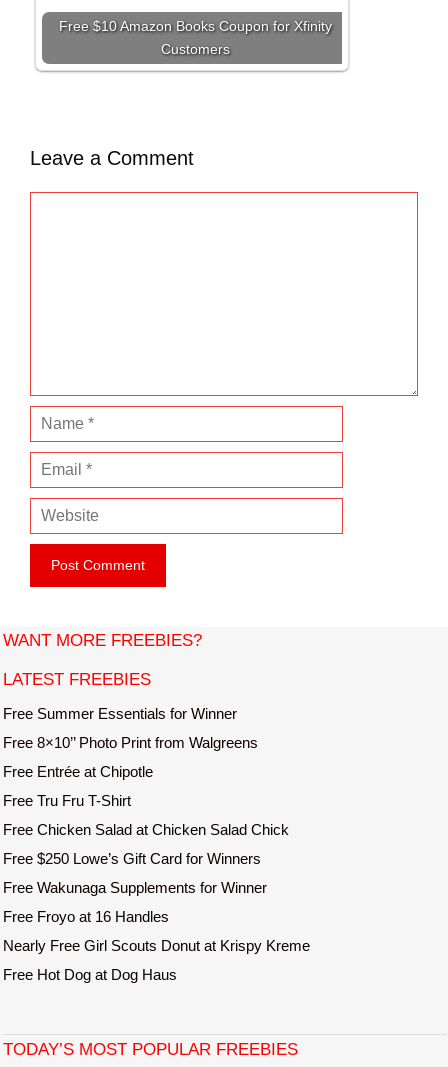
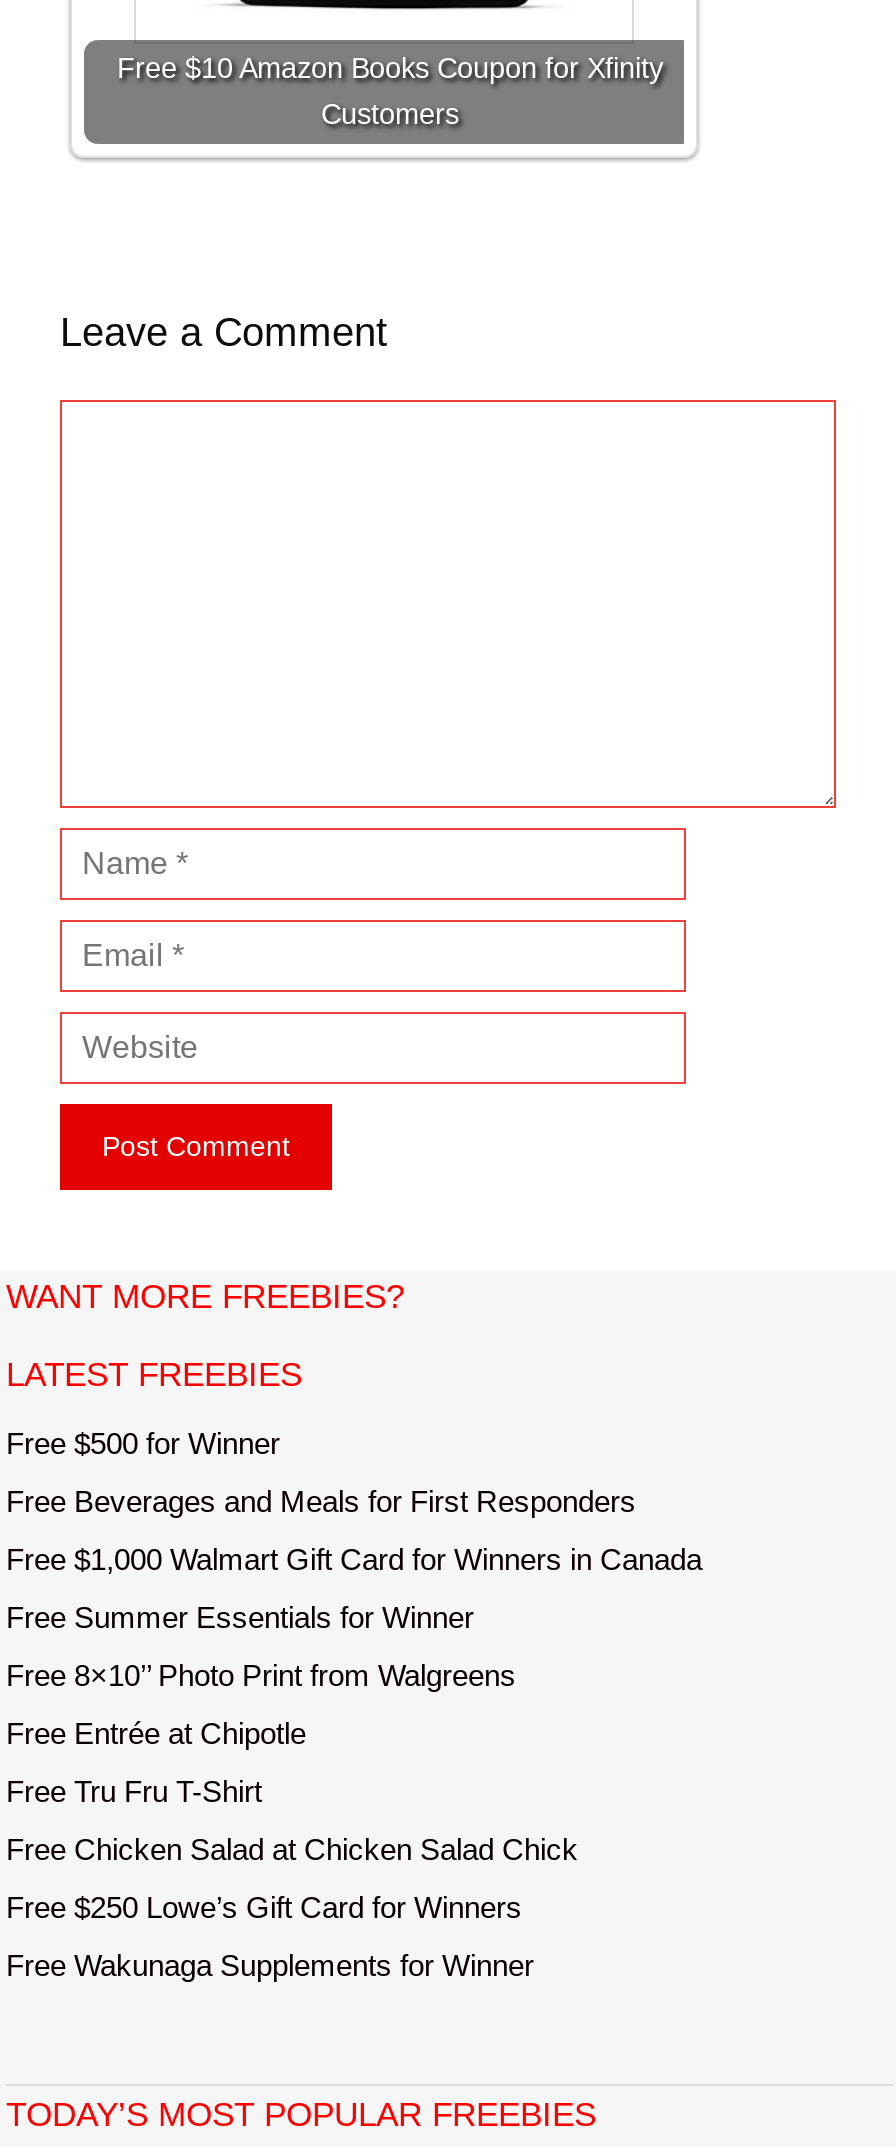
+ Free $500 for Winner
+ Free Beverages and Meals for First Responders
+ Free $1,000 Walmart Gift Card for Winners in Canada

moved down: Free Summer Essentials for Winner | Free 8×10’’ Photo Print from Walgreens | Free Entrée at Chipotle | Free Tru Fru T-Shirt | Free Chicken Salad at Chicken Salad Chick | Free $250 Lowe’s Gift Card for Winners | Free Wakunaga Supplements for Winner

- Free Froyo at 16 Handles
- Nearly Free Girl Scouts Donut at Krispy Kreme
- Free Hot Dog at Dog Haus
